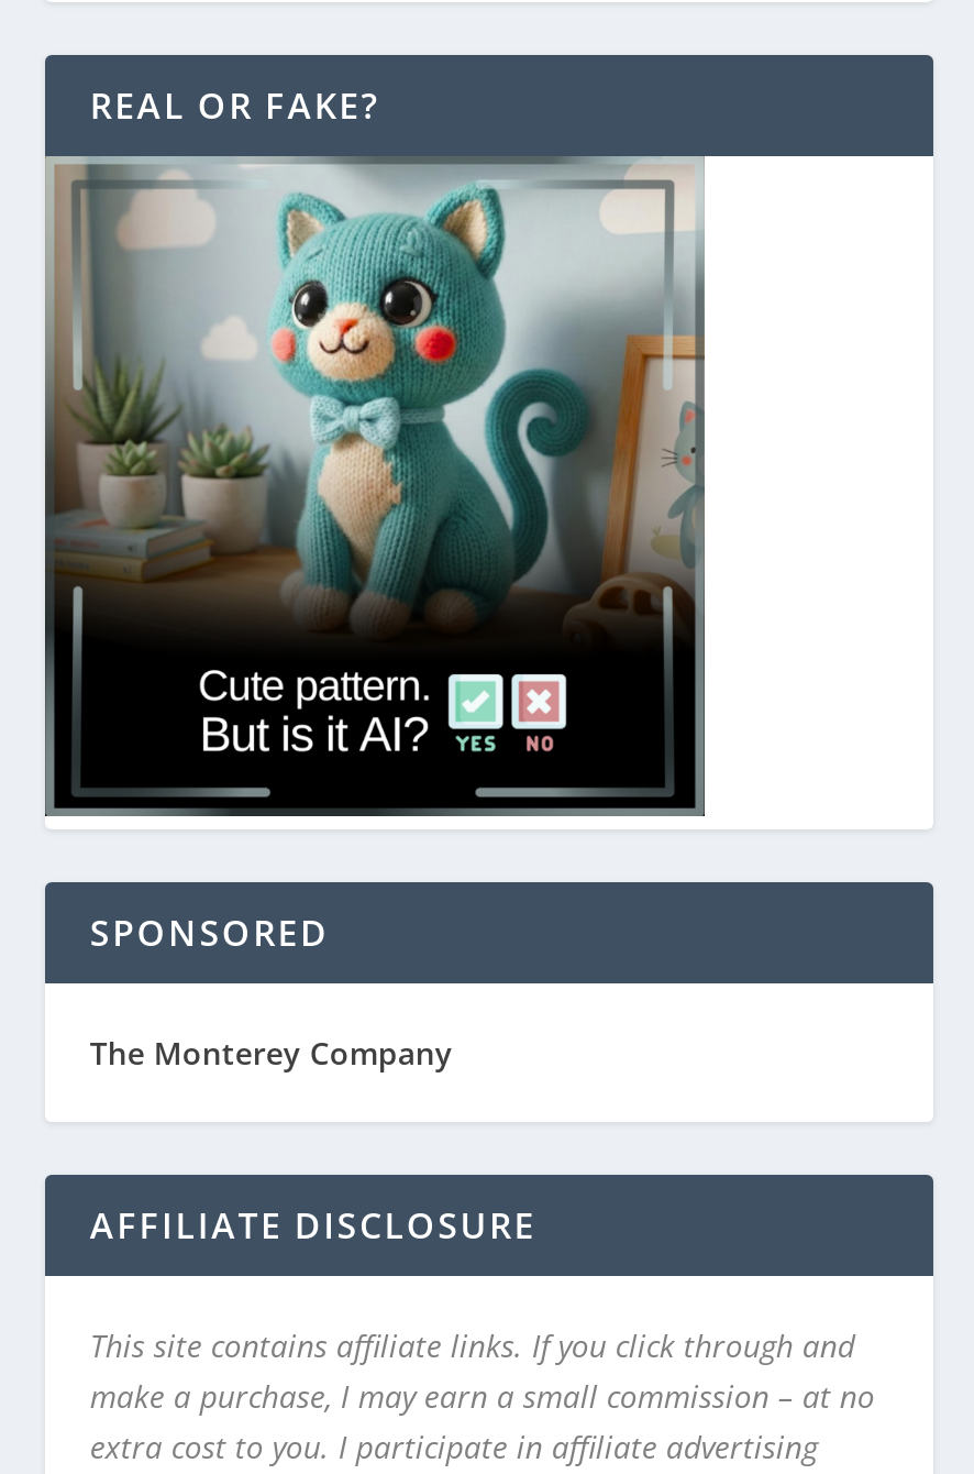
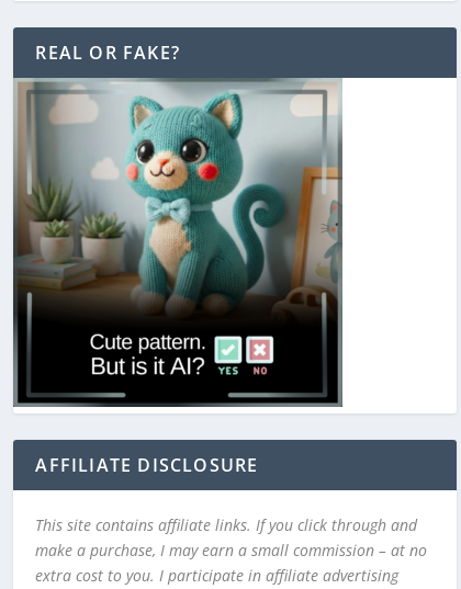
- SPONSORED
- The Monterey Company
